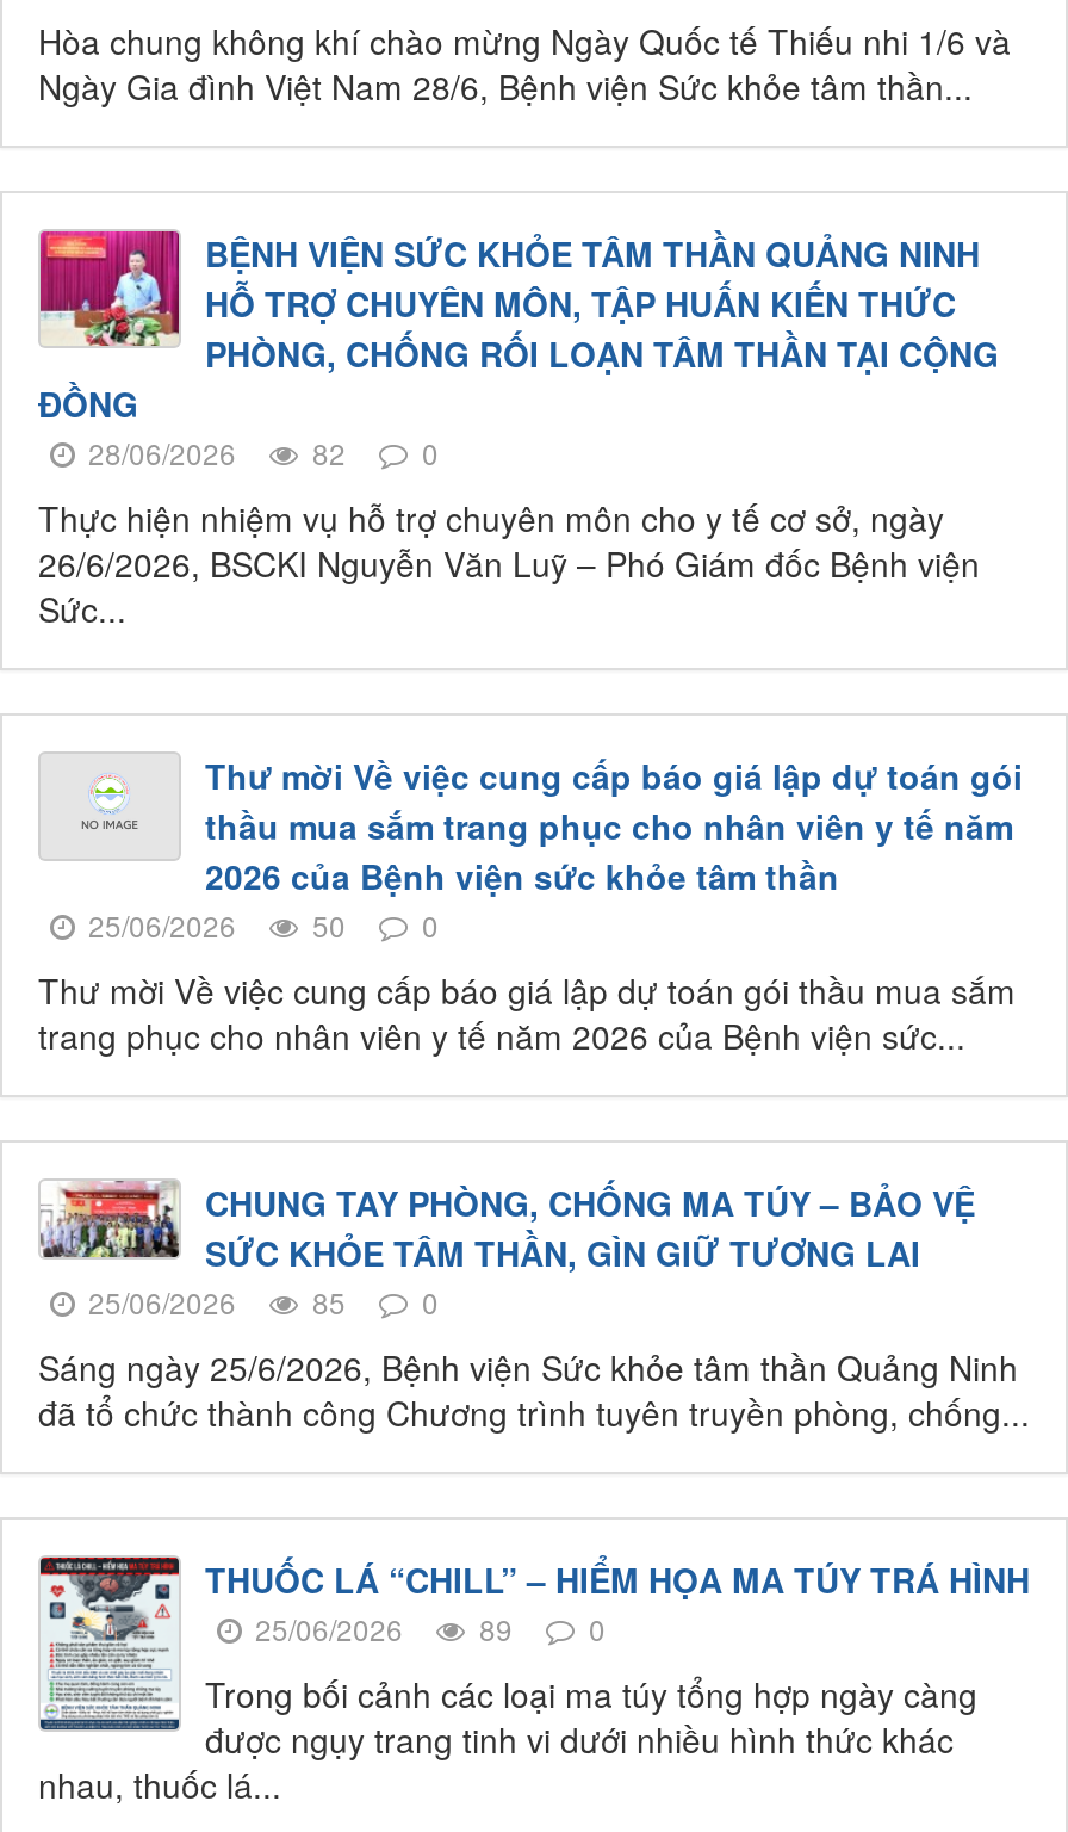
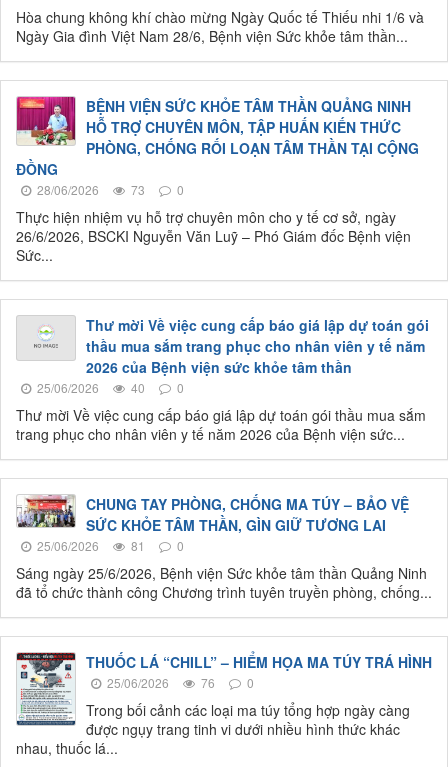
- 28/06/2026 82 0
+ 28/06/2026 73 0

- 25/06/2026 50 0
+ 25/06/2026 40 0

- 25/06/2026 85 0
+ 25/06/2026 81 0

- 25/06/2026 89 0
+ 25/06/2026 76 0
